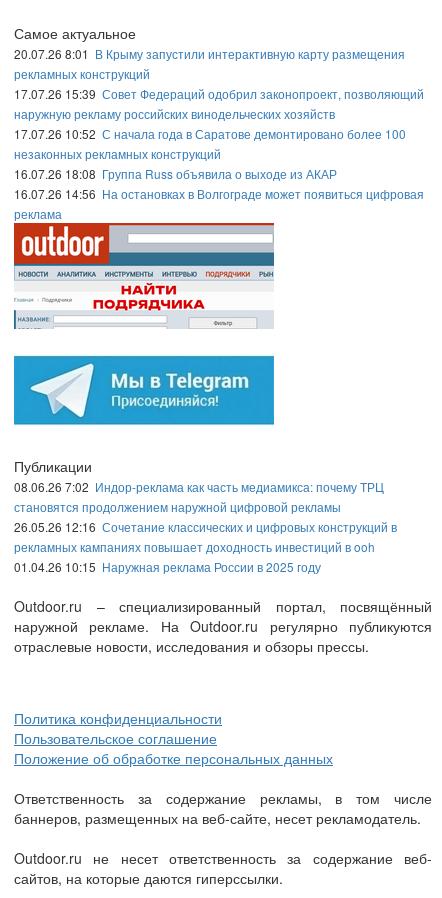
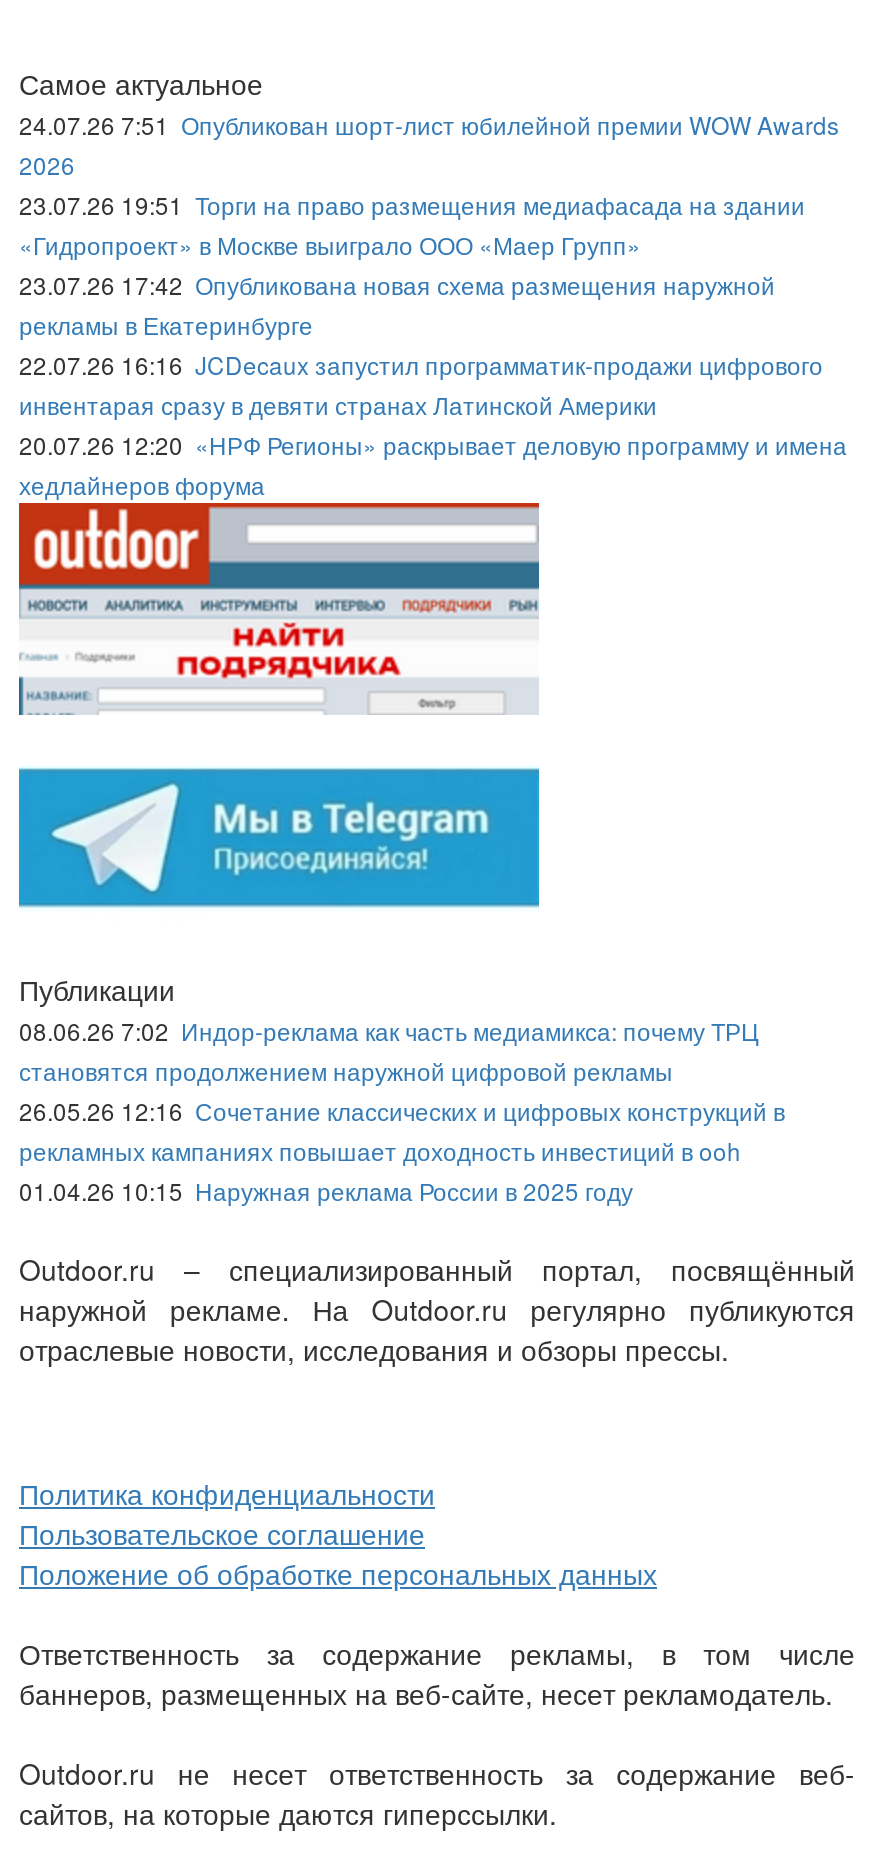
- 20.07.26 8:01 В Крыму запустили интерактивную карту размещения
- рекламных конструкций
- 17.07.26 15:39 Совет Федераций одобрил законопроект, позволяющий
- наружную рекламу российских винодельческих хозяйств
- 17.07.26 10:52 С начала года в Саратове демонтировано более 100
- незаконных рекламных конструкций
- 16.07.26 18:08 Группа Russ объявила о выходе из АКАР
- 16.07.26 14:56 На остановках в Волгограде может появиться цифровая
- реклама
+ 24.07.26 7:51 Опубликован шорт-лист юбилейной премии WOW Awards
+ 2026
+ 23.07.26 19:51 Торги на право размещения медиафасада на здании
+ «Гидропроект» в Москве выиграло ООО «Маер Групп»
+ 23.07.26 17:42 Опубликована новая схема размещения наружной
+ рекламы в Екатеринбурге
+ 22.07.26 16:16 JCDecaux запустил программатик-продажи цифрового
+ инвентарая сразу в девяти странах Латинской Америки
+ 20.07.26 12:20 «НРФ Регионы» раскрывает деловую программу и имена
+ хедлайнеров форума
